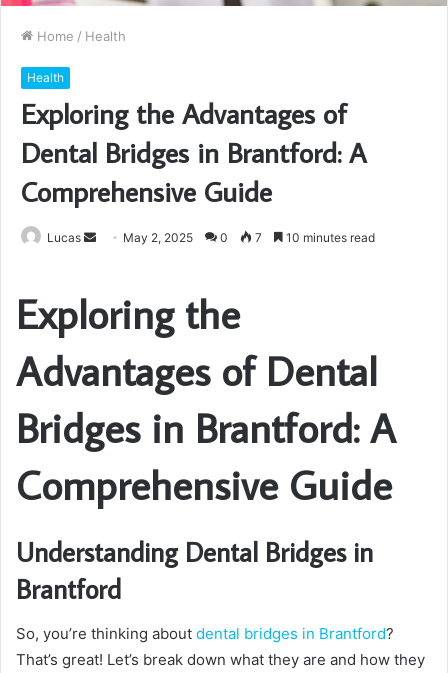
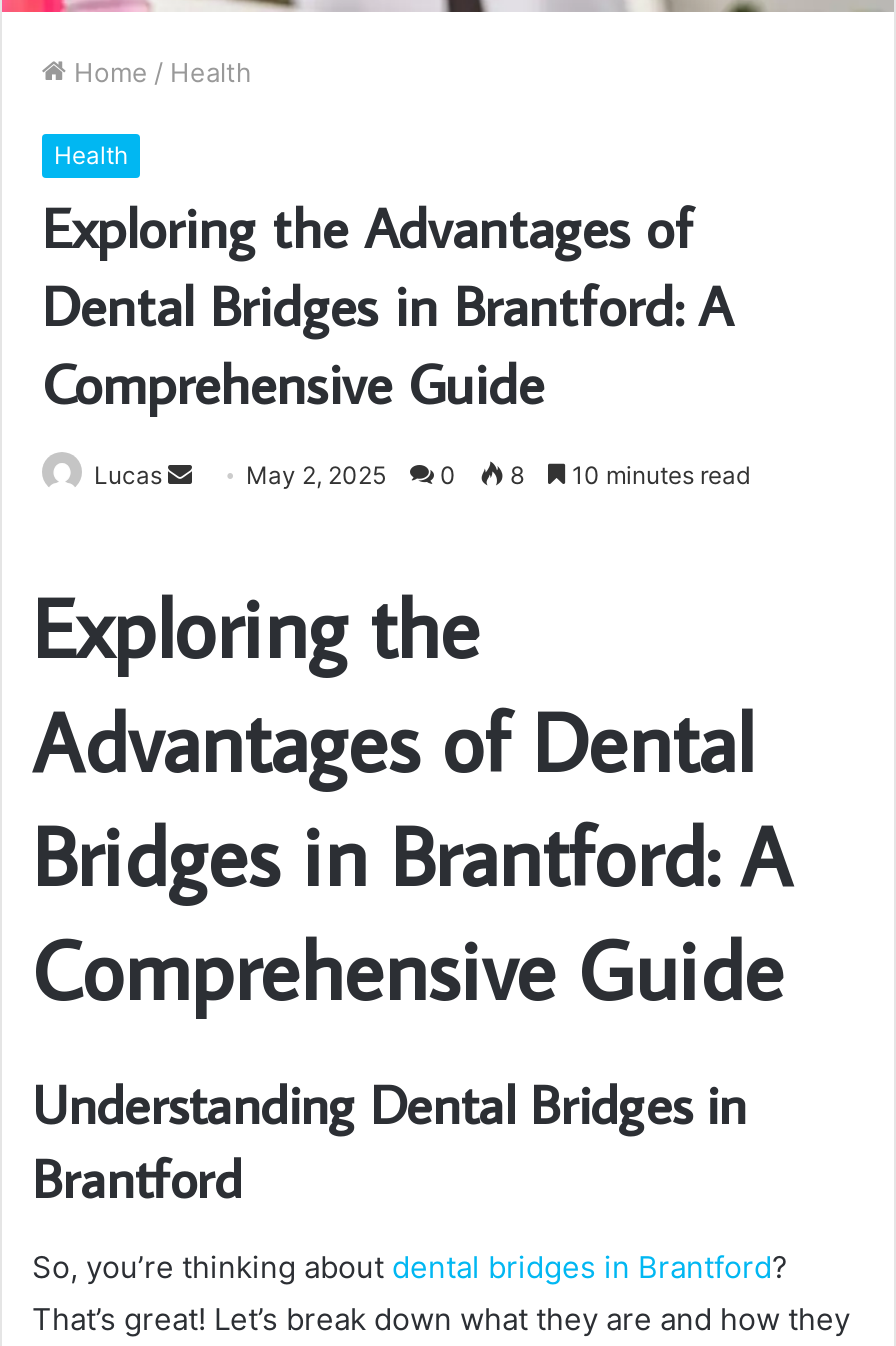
- 7
+ 8
